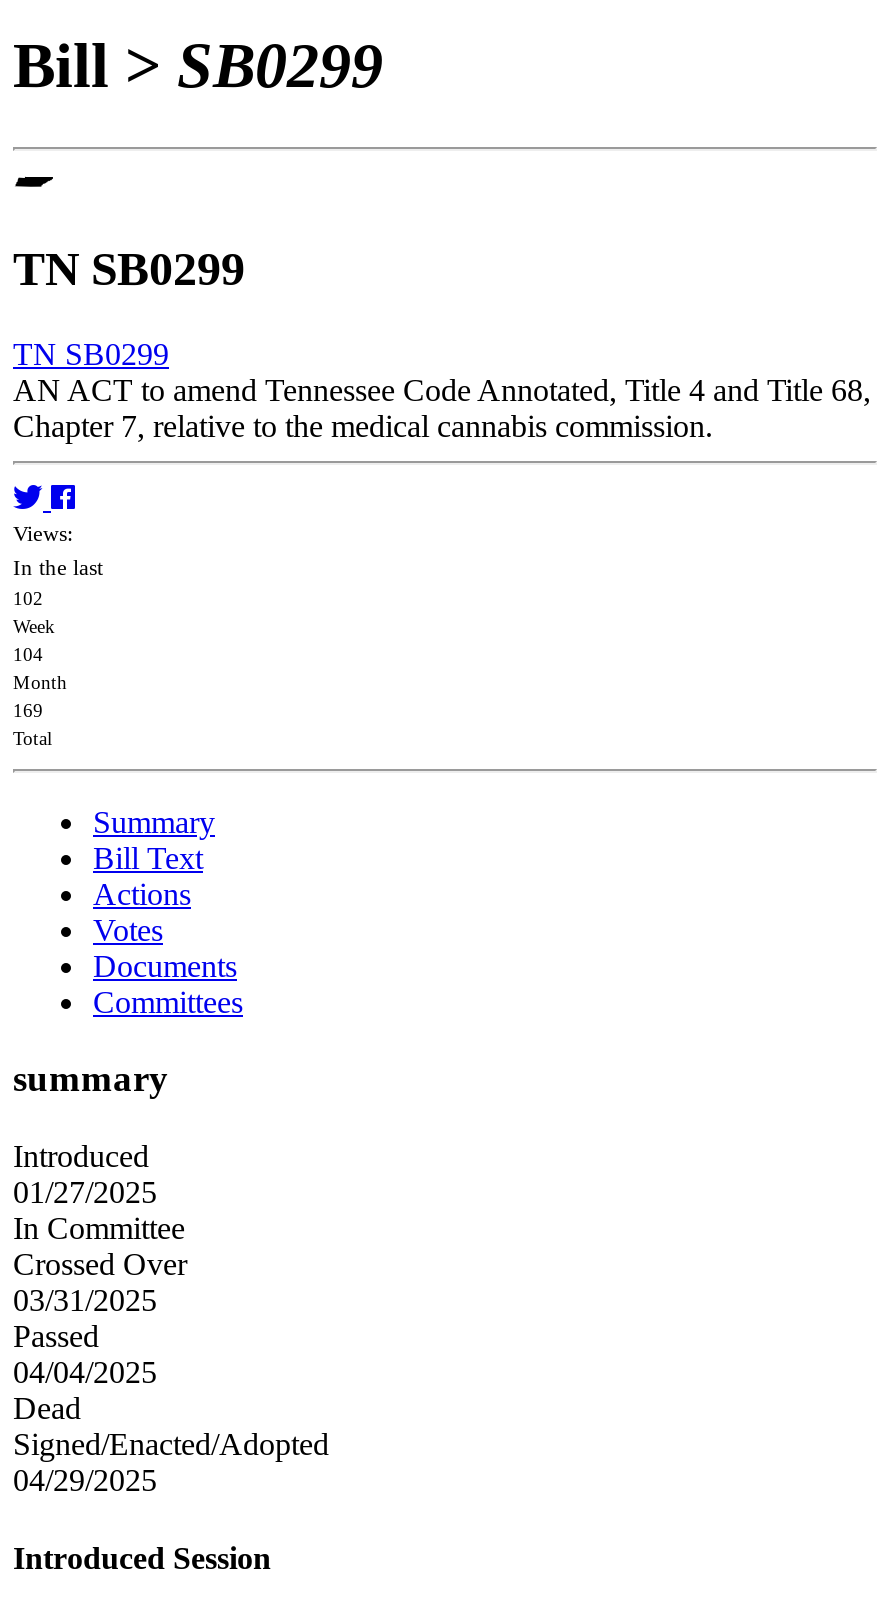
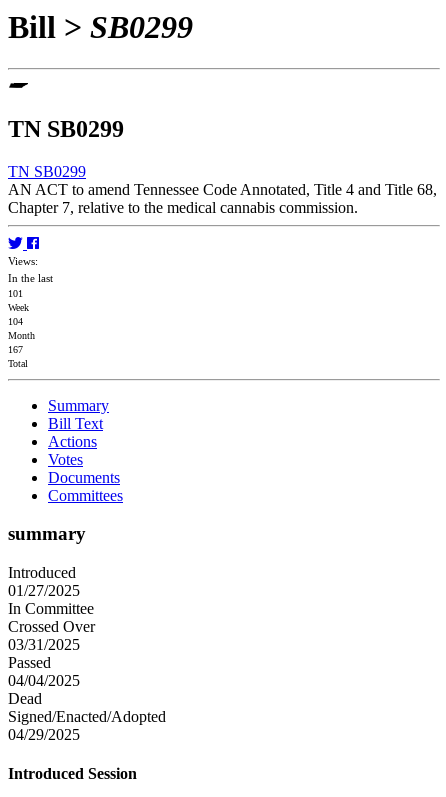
- 102
+ 101

- 169
+ 167
